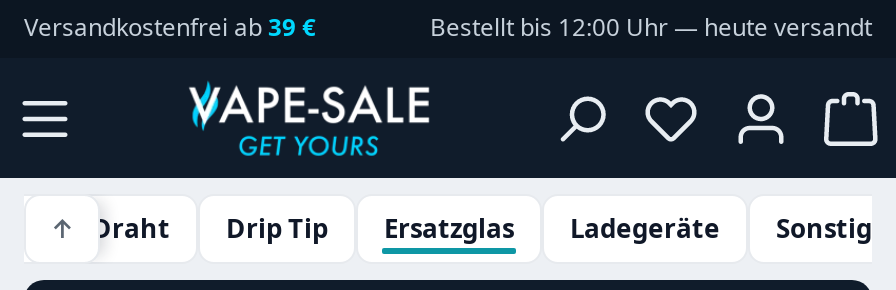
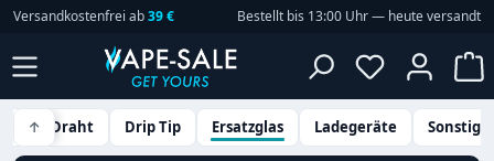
- Bestellt bis 12:00 Uhr — heute versandt
+ Bestellt bis 13:00 Uhr — heute versandt
